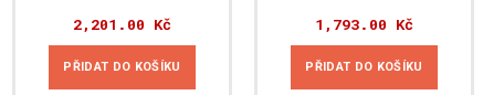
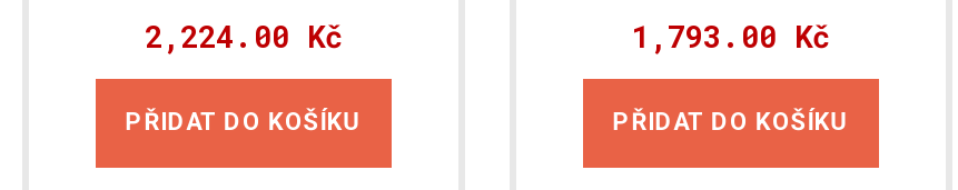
- 2,201.00 Kč
+ 2,224.00 Kč
